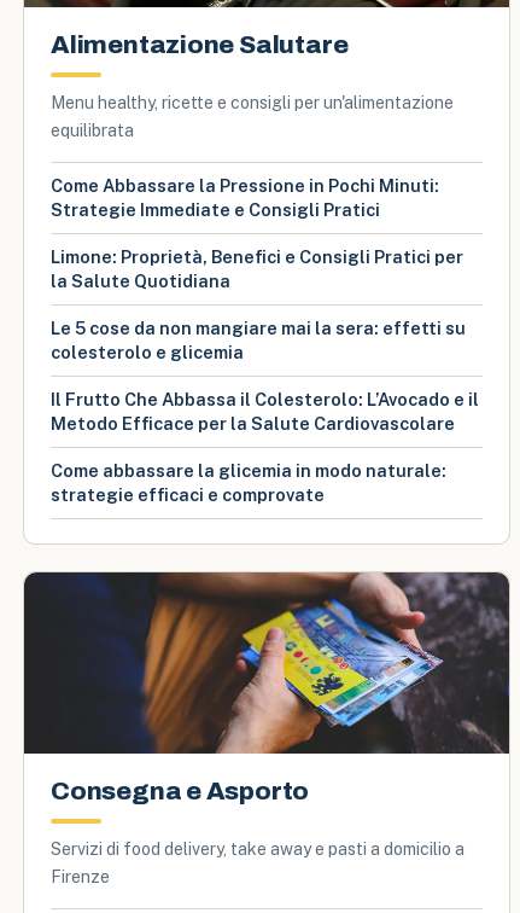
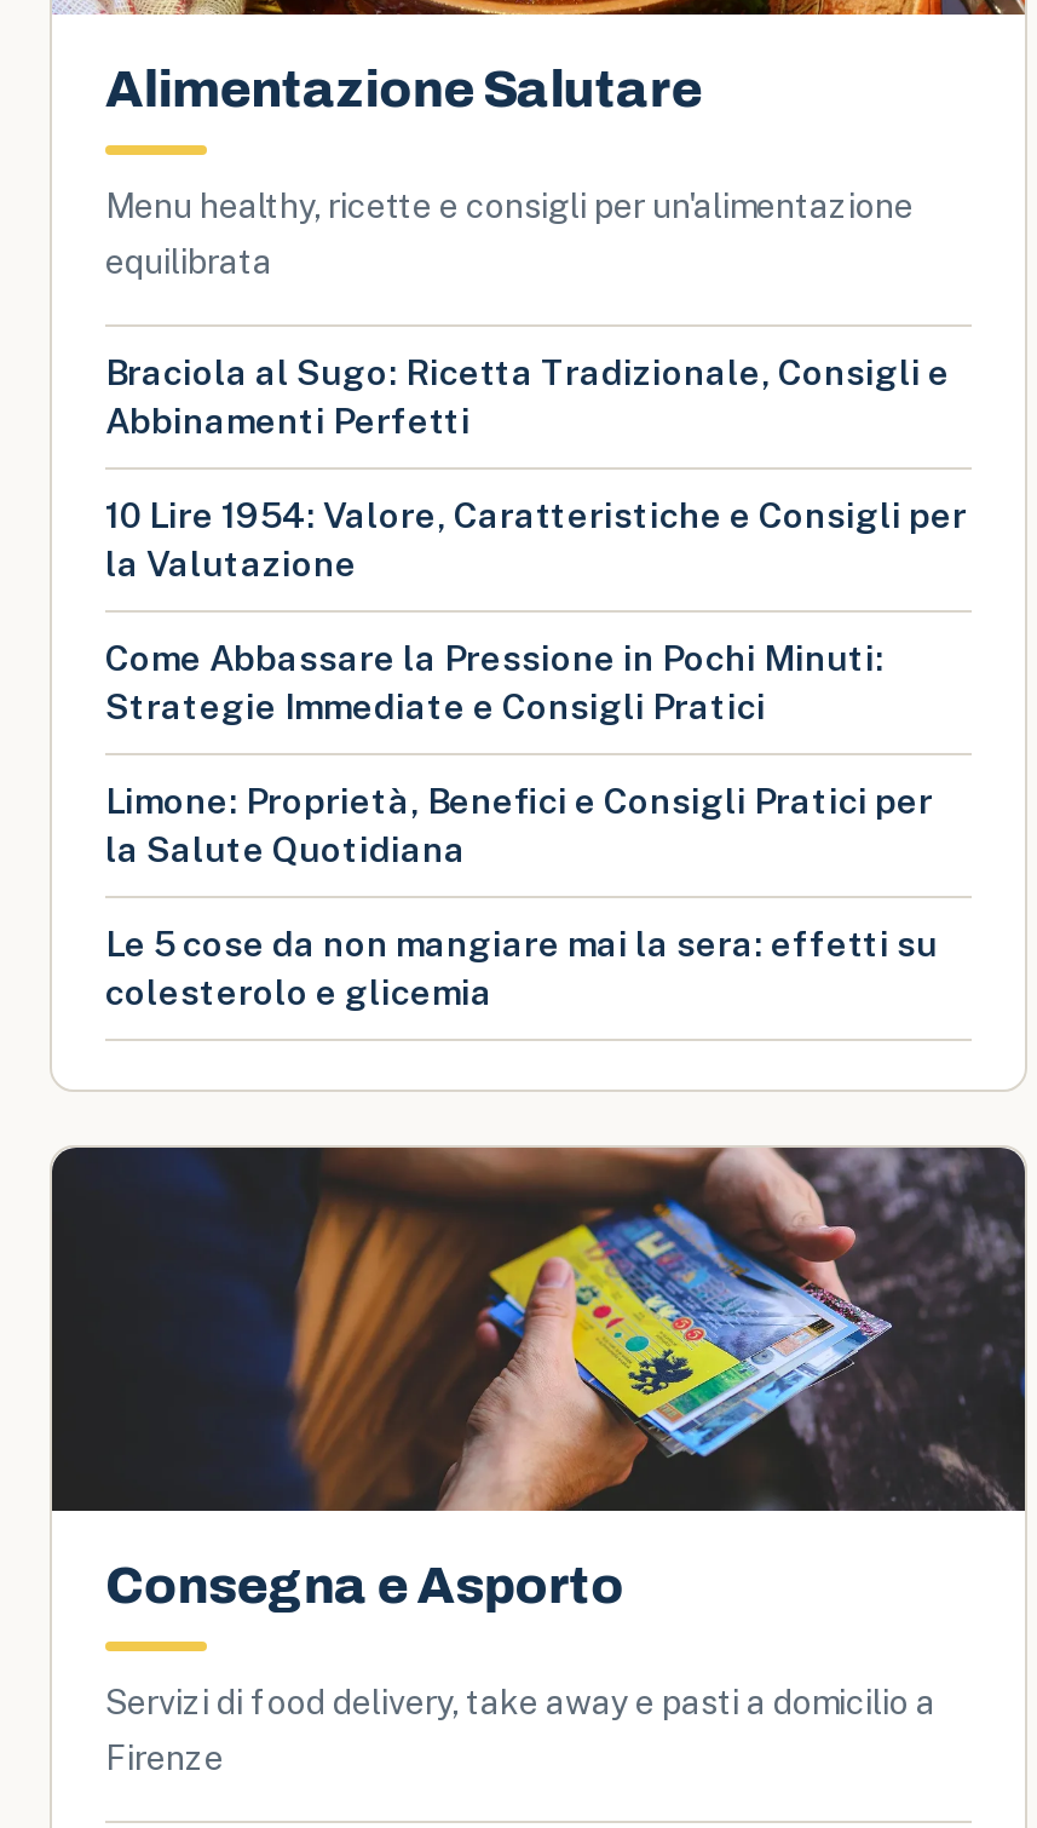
+ Braciola al Sugo: Ricetta Tradizionale, Consigli e
+ Abbinamenti Perfetti
+ 10 Lire 1954: Valore, Caratteristiche e Consigli per
+ la Valutazione

moved down: Come Abbassare la Pressione in Pochi Minuti: | Strategie Immediate e Consigli Pratici | Limone: Proprietà, Benefici e Consigli Pratici per | la Salute Quotidiana | Le 5 cose da non mangiare mai la sera: effetti su | colesterolo e glicemia

- Il Frutto Che Abbassa il Colesterolo: L’Avocado e il
- Metodo Efficace per la Salute Cardiovascolare
- Come abbassare la glicemia in modo naturale:
- strategie efficaci e comprovate
